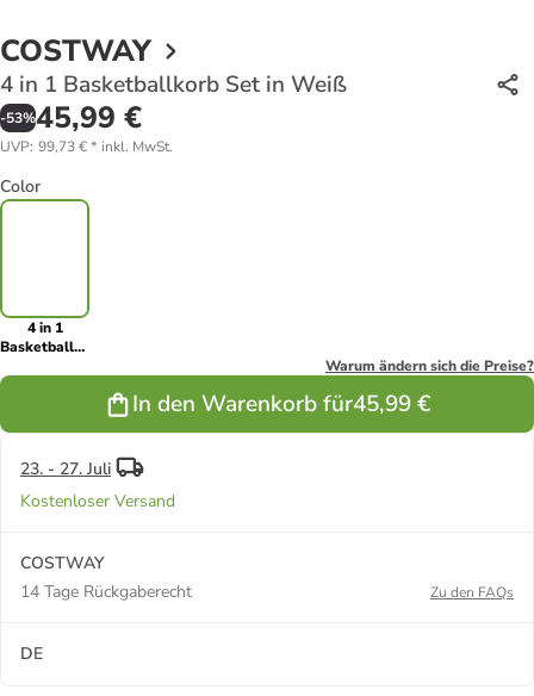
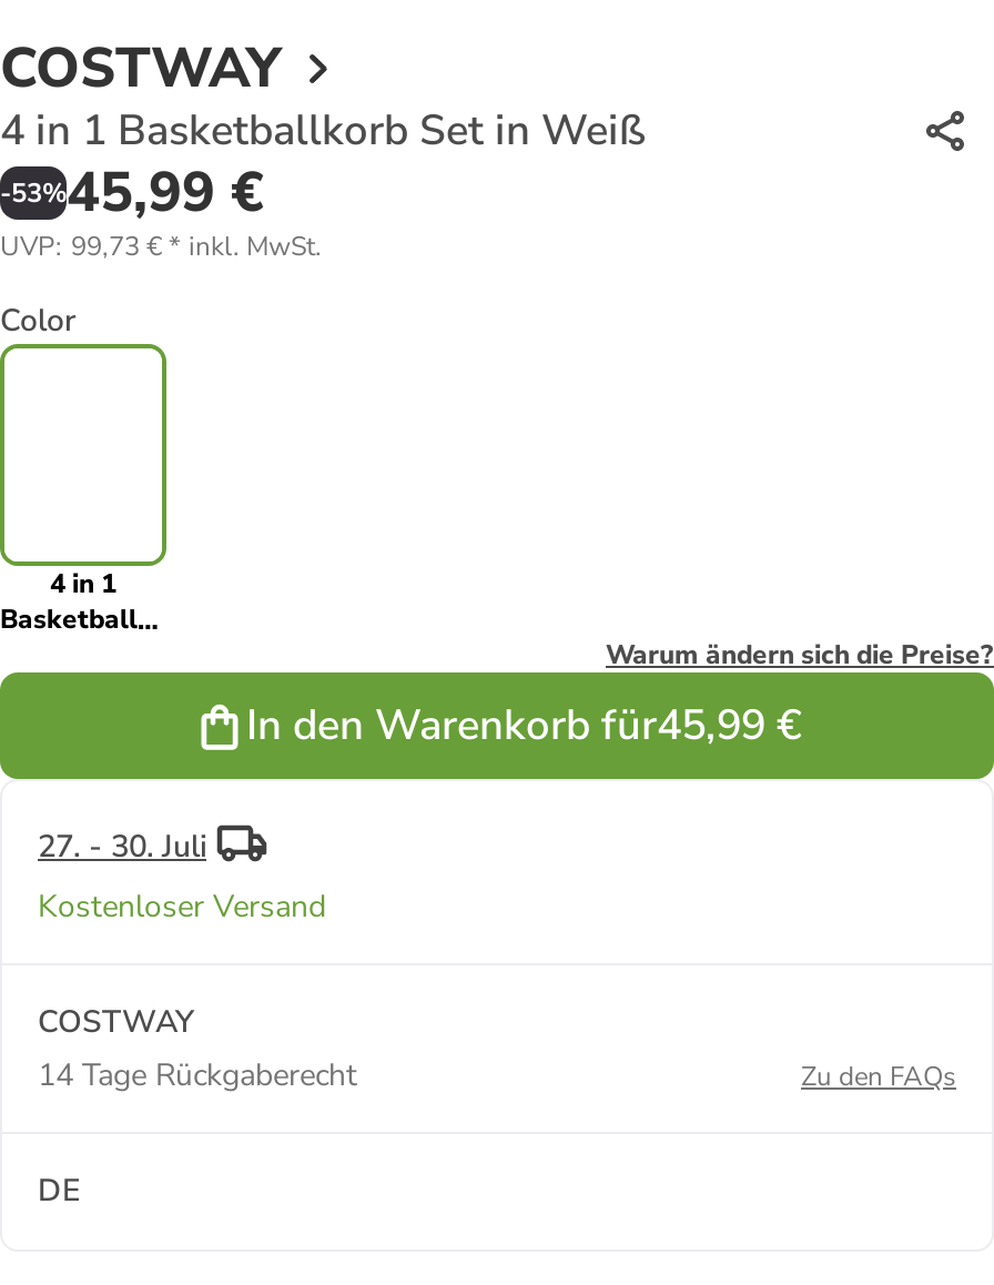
- 23. - 27. Juli
+ 27. - 30. Juli
